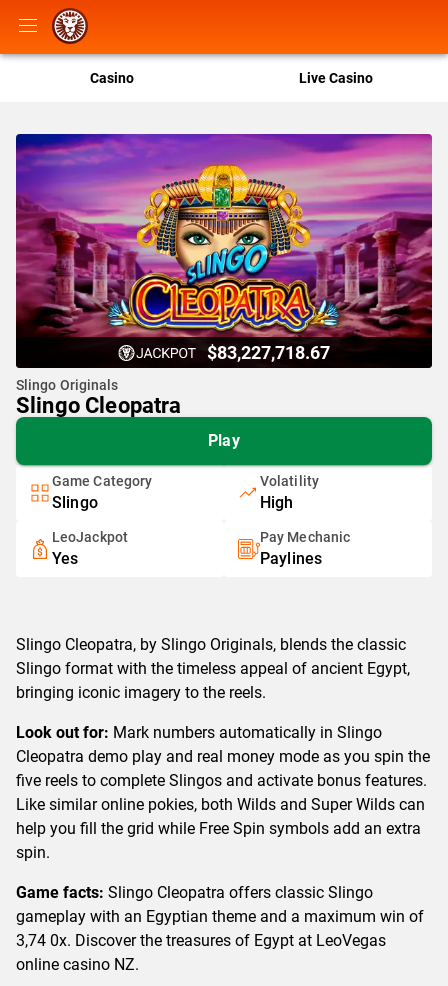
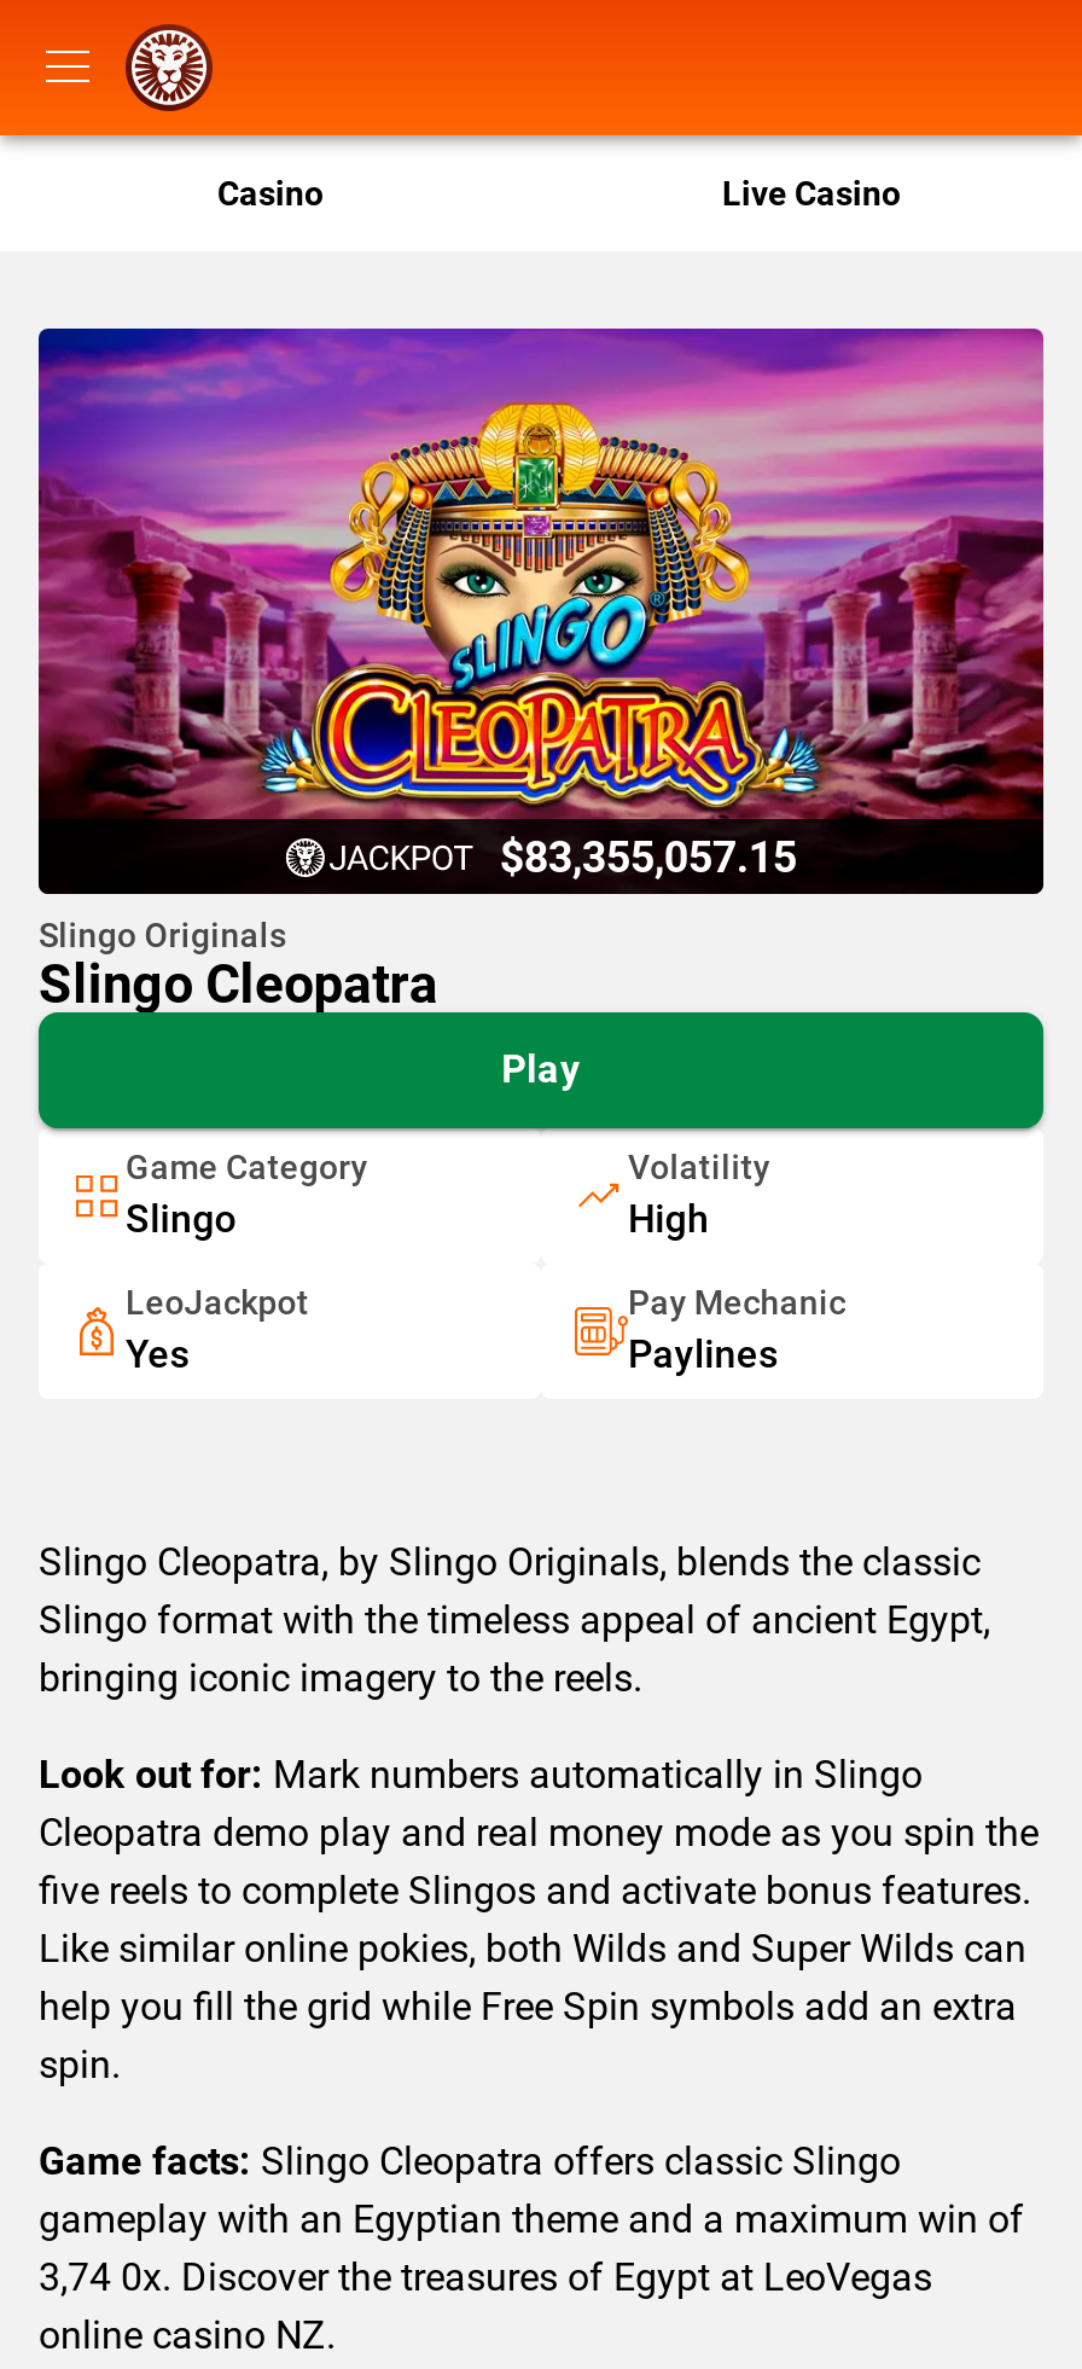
- $83,227,718.67
+ $83,355,057.15
